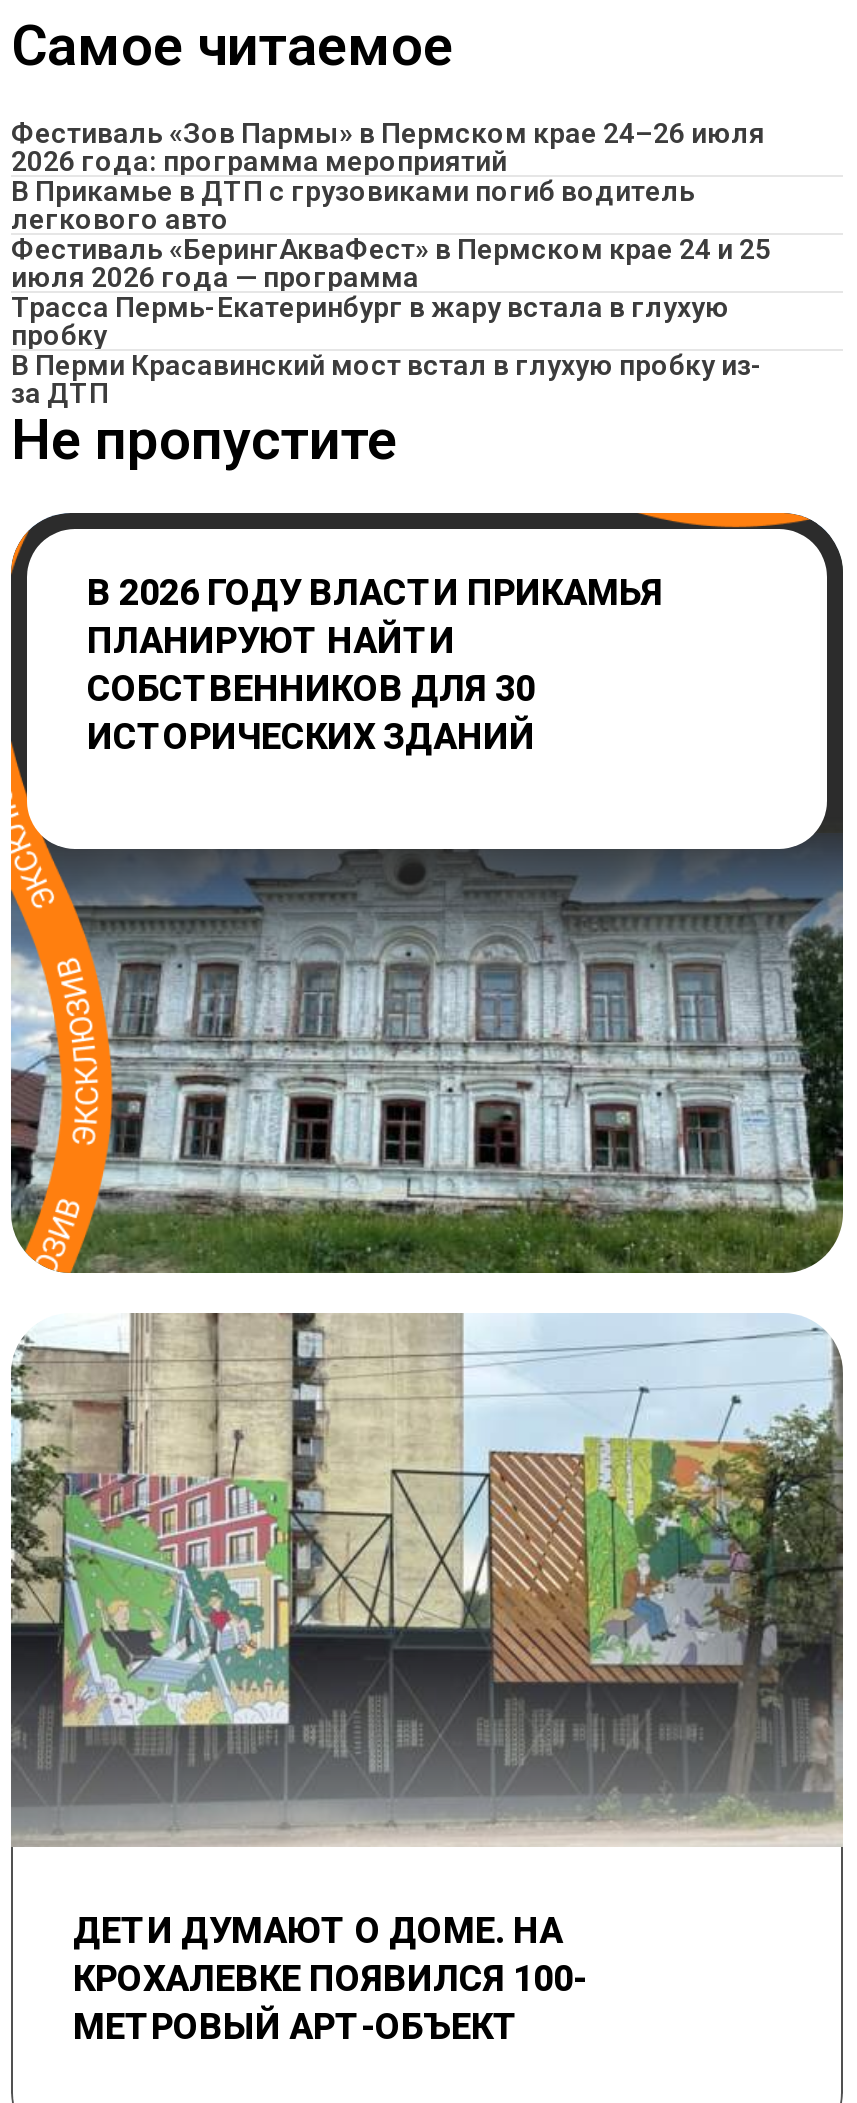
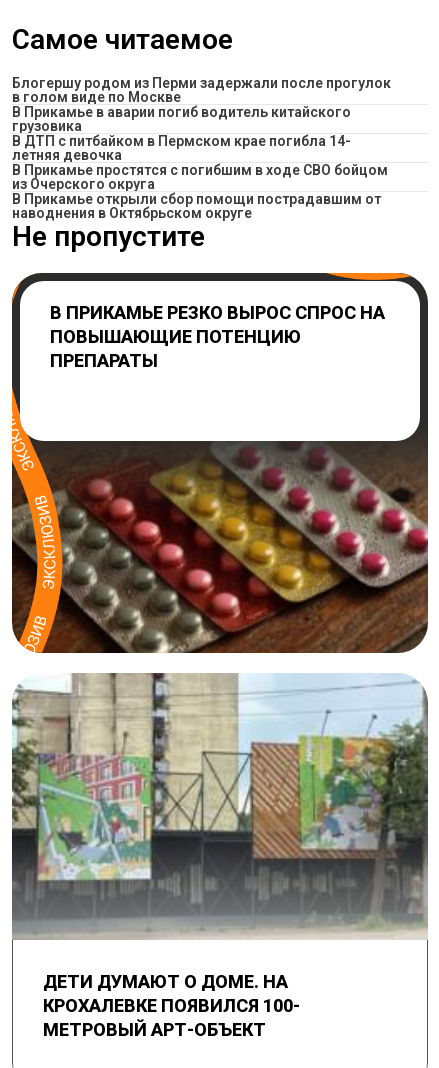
- Фестиваль «Зов Пармы» в Пермском крае 24–26 июля
- 2026 года: программа мероприятий
- В Прикамье в ДТП с грузовиками погиб водитель
- легкового авто
- Фестиваль «БерингАкваФест» в Пермском крае 24 и 25
- июля 2026 года — программа
- Трасса Пермь-Екатеринбург в жару встала в глухую
- пробку
- В Перми Красавинский мост встал в глухую пробку из-
- за ДТП
+ Блогершу родом из Перми задержали после прогулок
+ в голом виде по Москве
+ В Прикамье в аварии погиб водитель китайского
+ грузовика
+ В ДТП с питбайком в Пермском крае погибла 14-
+ летняя девочка
+ В Прикамье простятся с погибшим в ходе СВО бойцом
+ из Очерского округа
+ В Прикамье открыли сбор помощи пострадавшим от
+ наводнения в Октябрьском округе

- В 2026 ГОДУ ВЛАСТИ ПРИКАМЬЯ
- ПЛАНИРУЮТ НАЙТИ
- СОБСТВЕННИКОВ ДЛЯ 30
- ИСТОРИЧЕСКИХ ЗДАНИЙ
+ В ПРИКАМЬЕ РЕЗКО ВЫРОС СПРОС НА
+ ПОВЫШАЮЩИЕ ПОТЕНЦИЮ
+ ПРЕПАРАТЫ

- [image]
+ [image]
